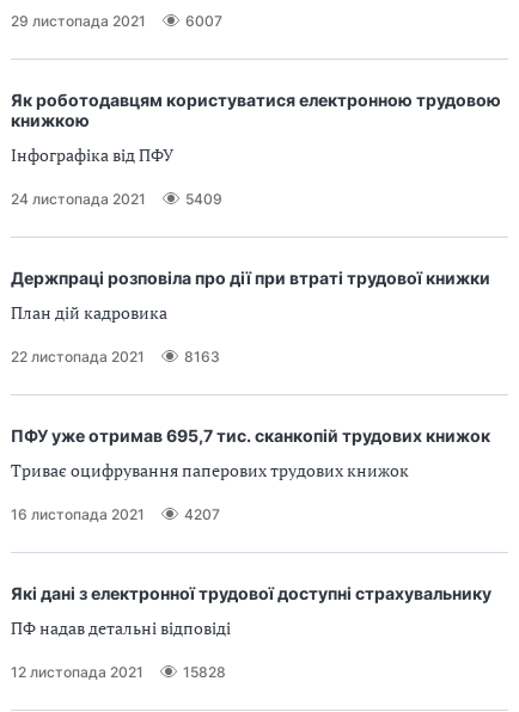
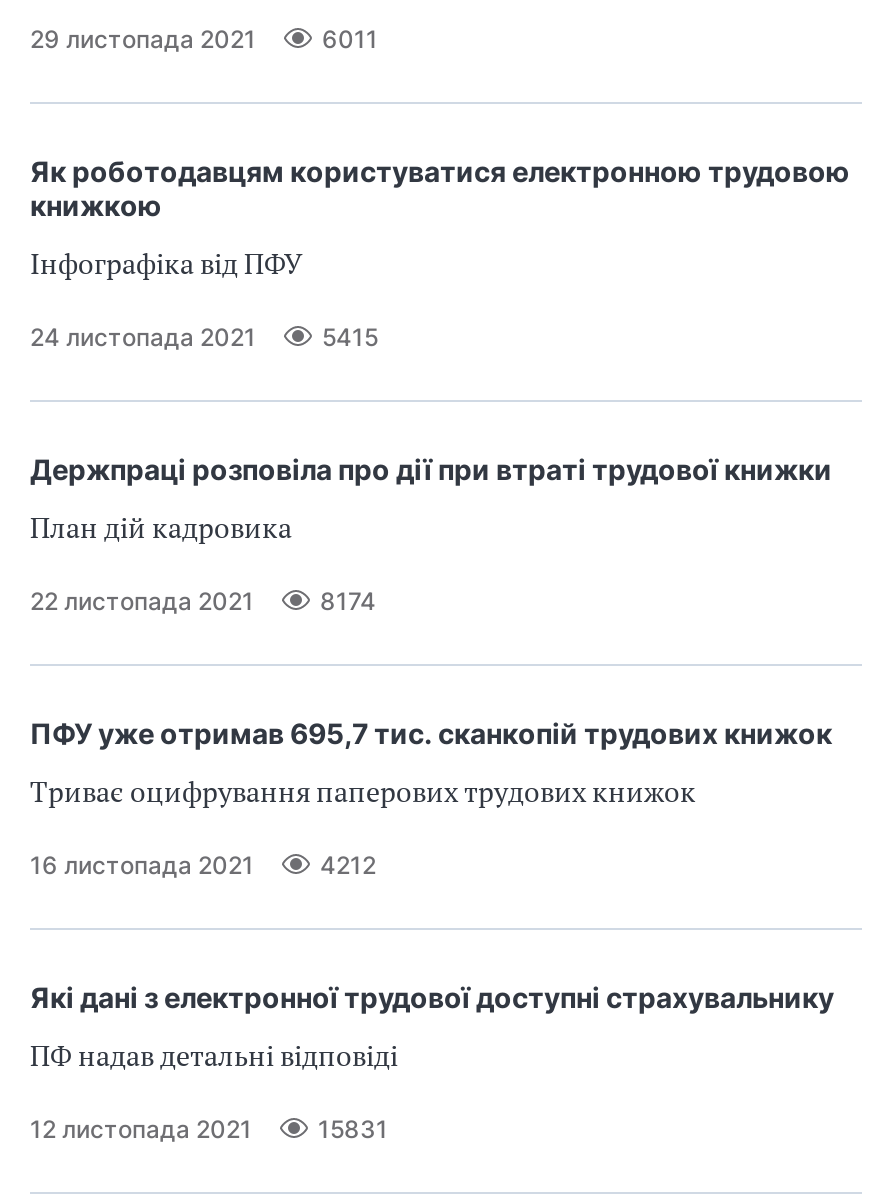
- 6007
+ 6011

- 5409
+ 5415

- 8163
+ 8174

- 4207
+ 4212

- 15828
+ 15831
